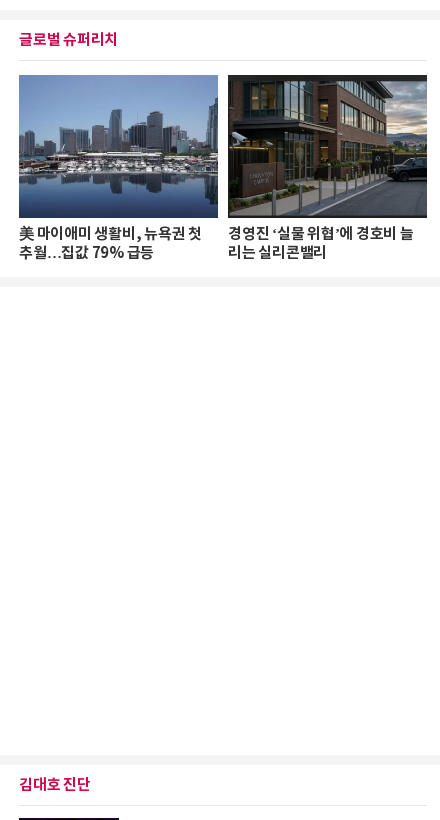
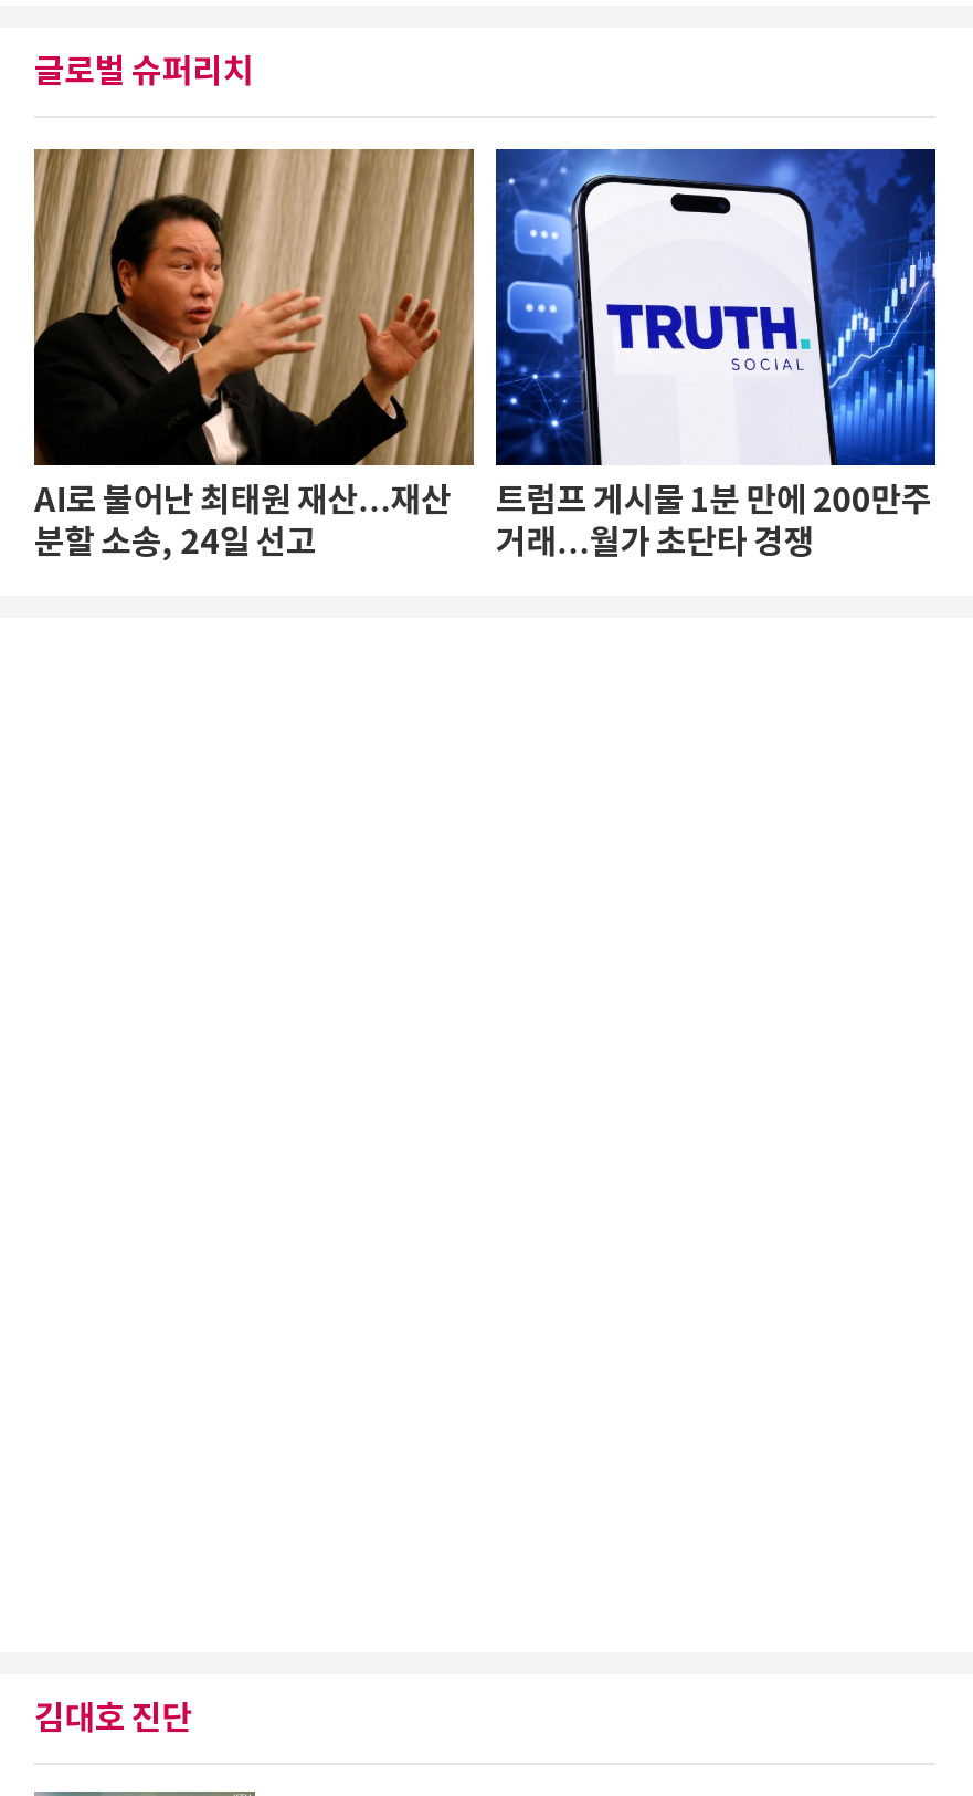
- [image]
- 美 마이애미 생활비, 뉴욕권 첫
- 추월…집값 79% 급등
+ [image]
+ AI로 불어난 최태원 재산…재산
+ 분할 소송, 24일 선고

- [image]
- 경영진 ‘실물 위협’에 경호비 늘
- 리는 실리콘밸리
+ [image]
+ 트럼프 게시물 1분 만에 200만주
+ 거래…월가 초단타 경쟁
